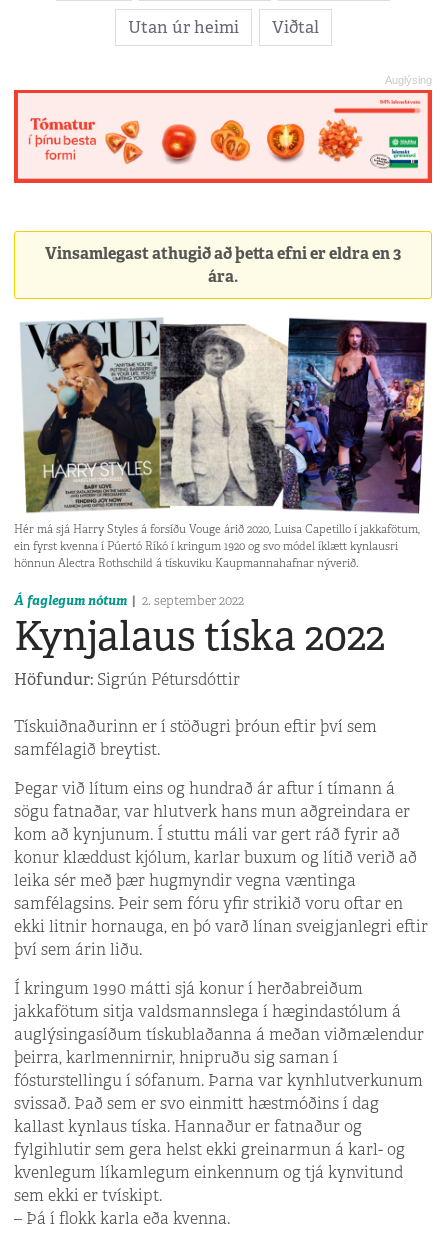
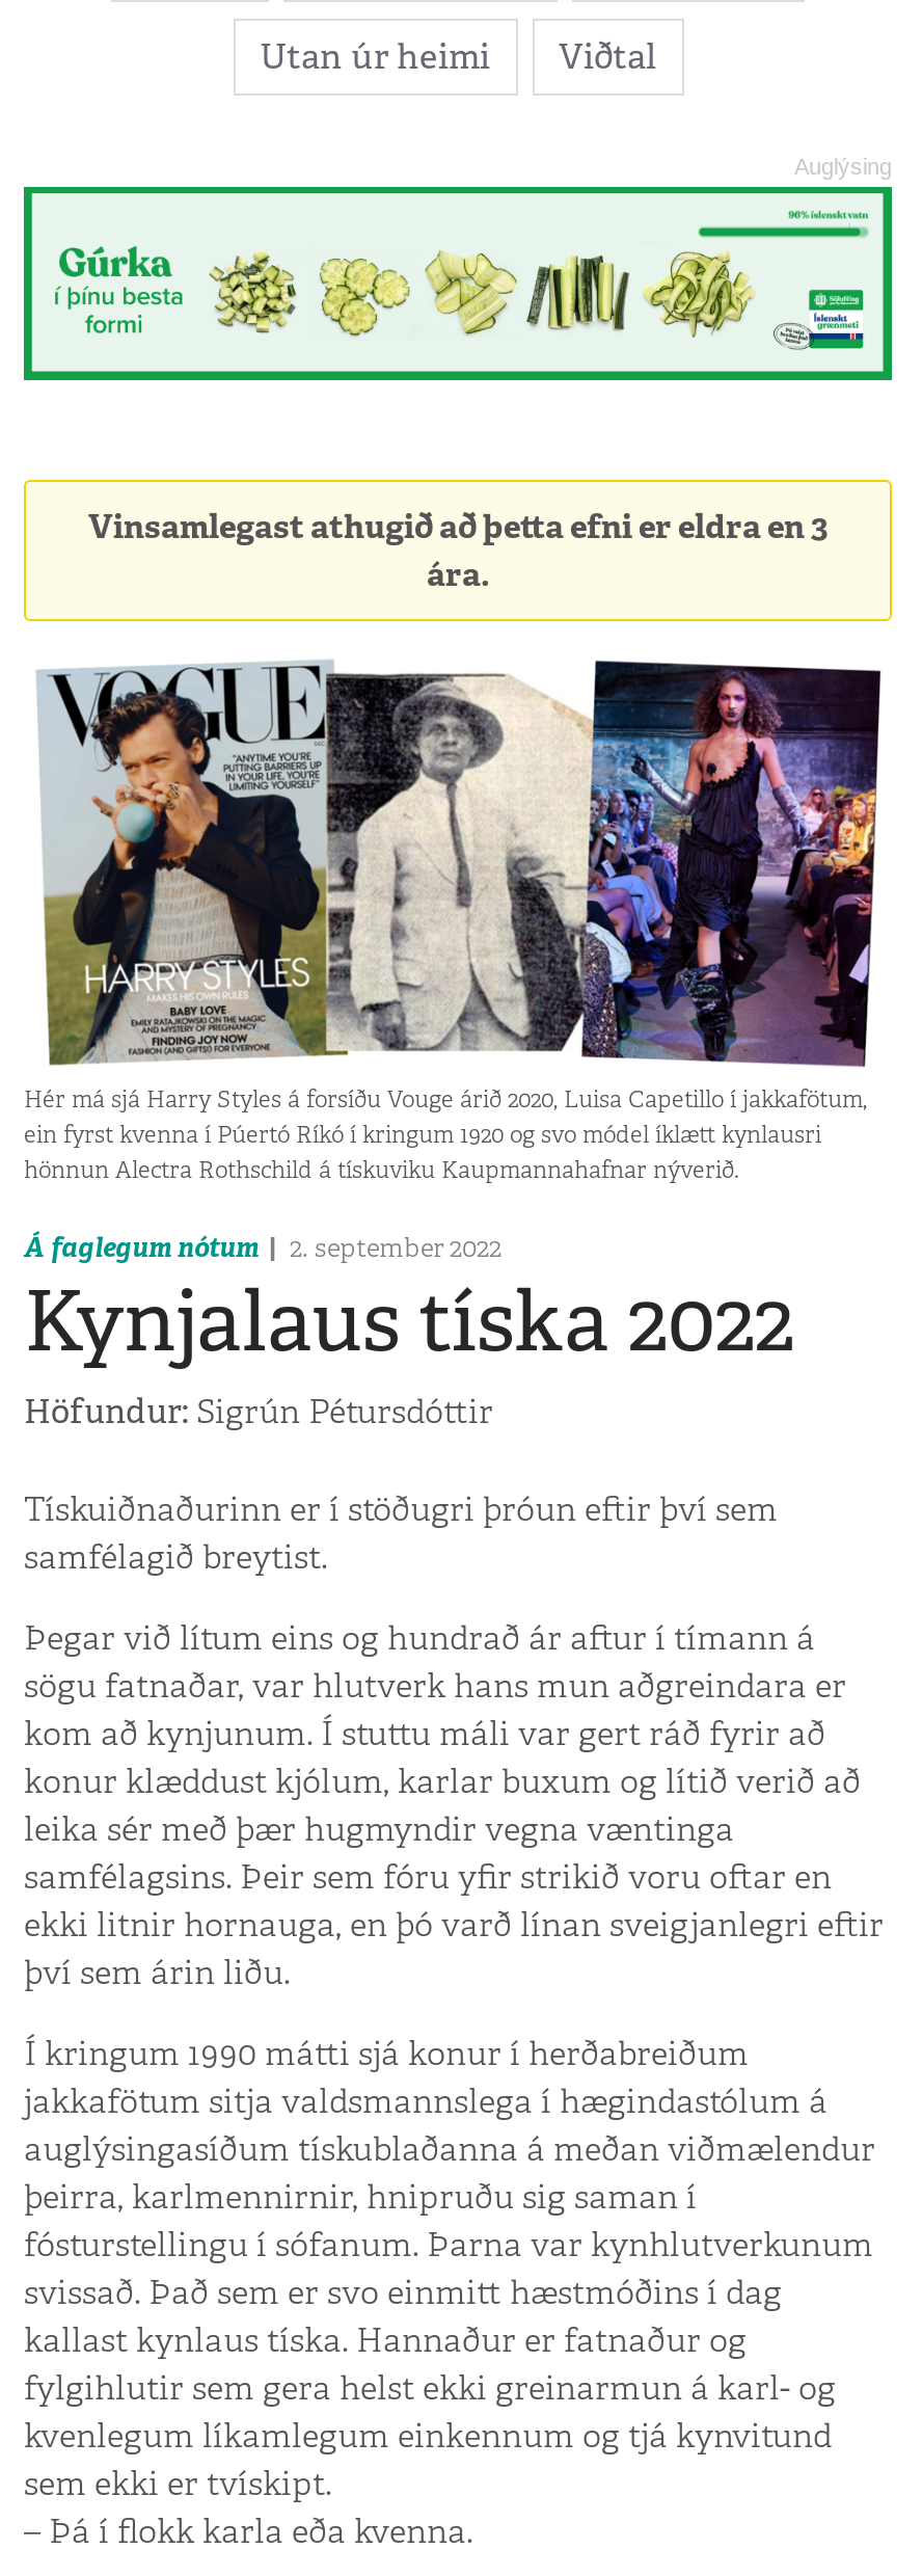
- [image]
+ [image]
